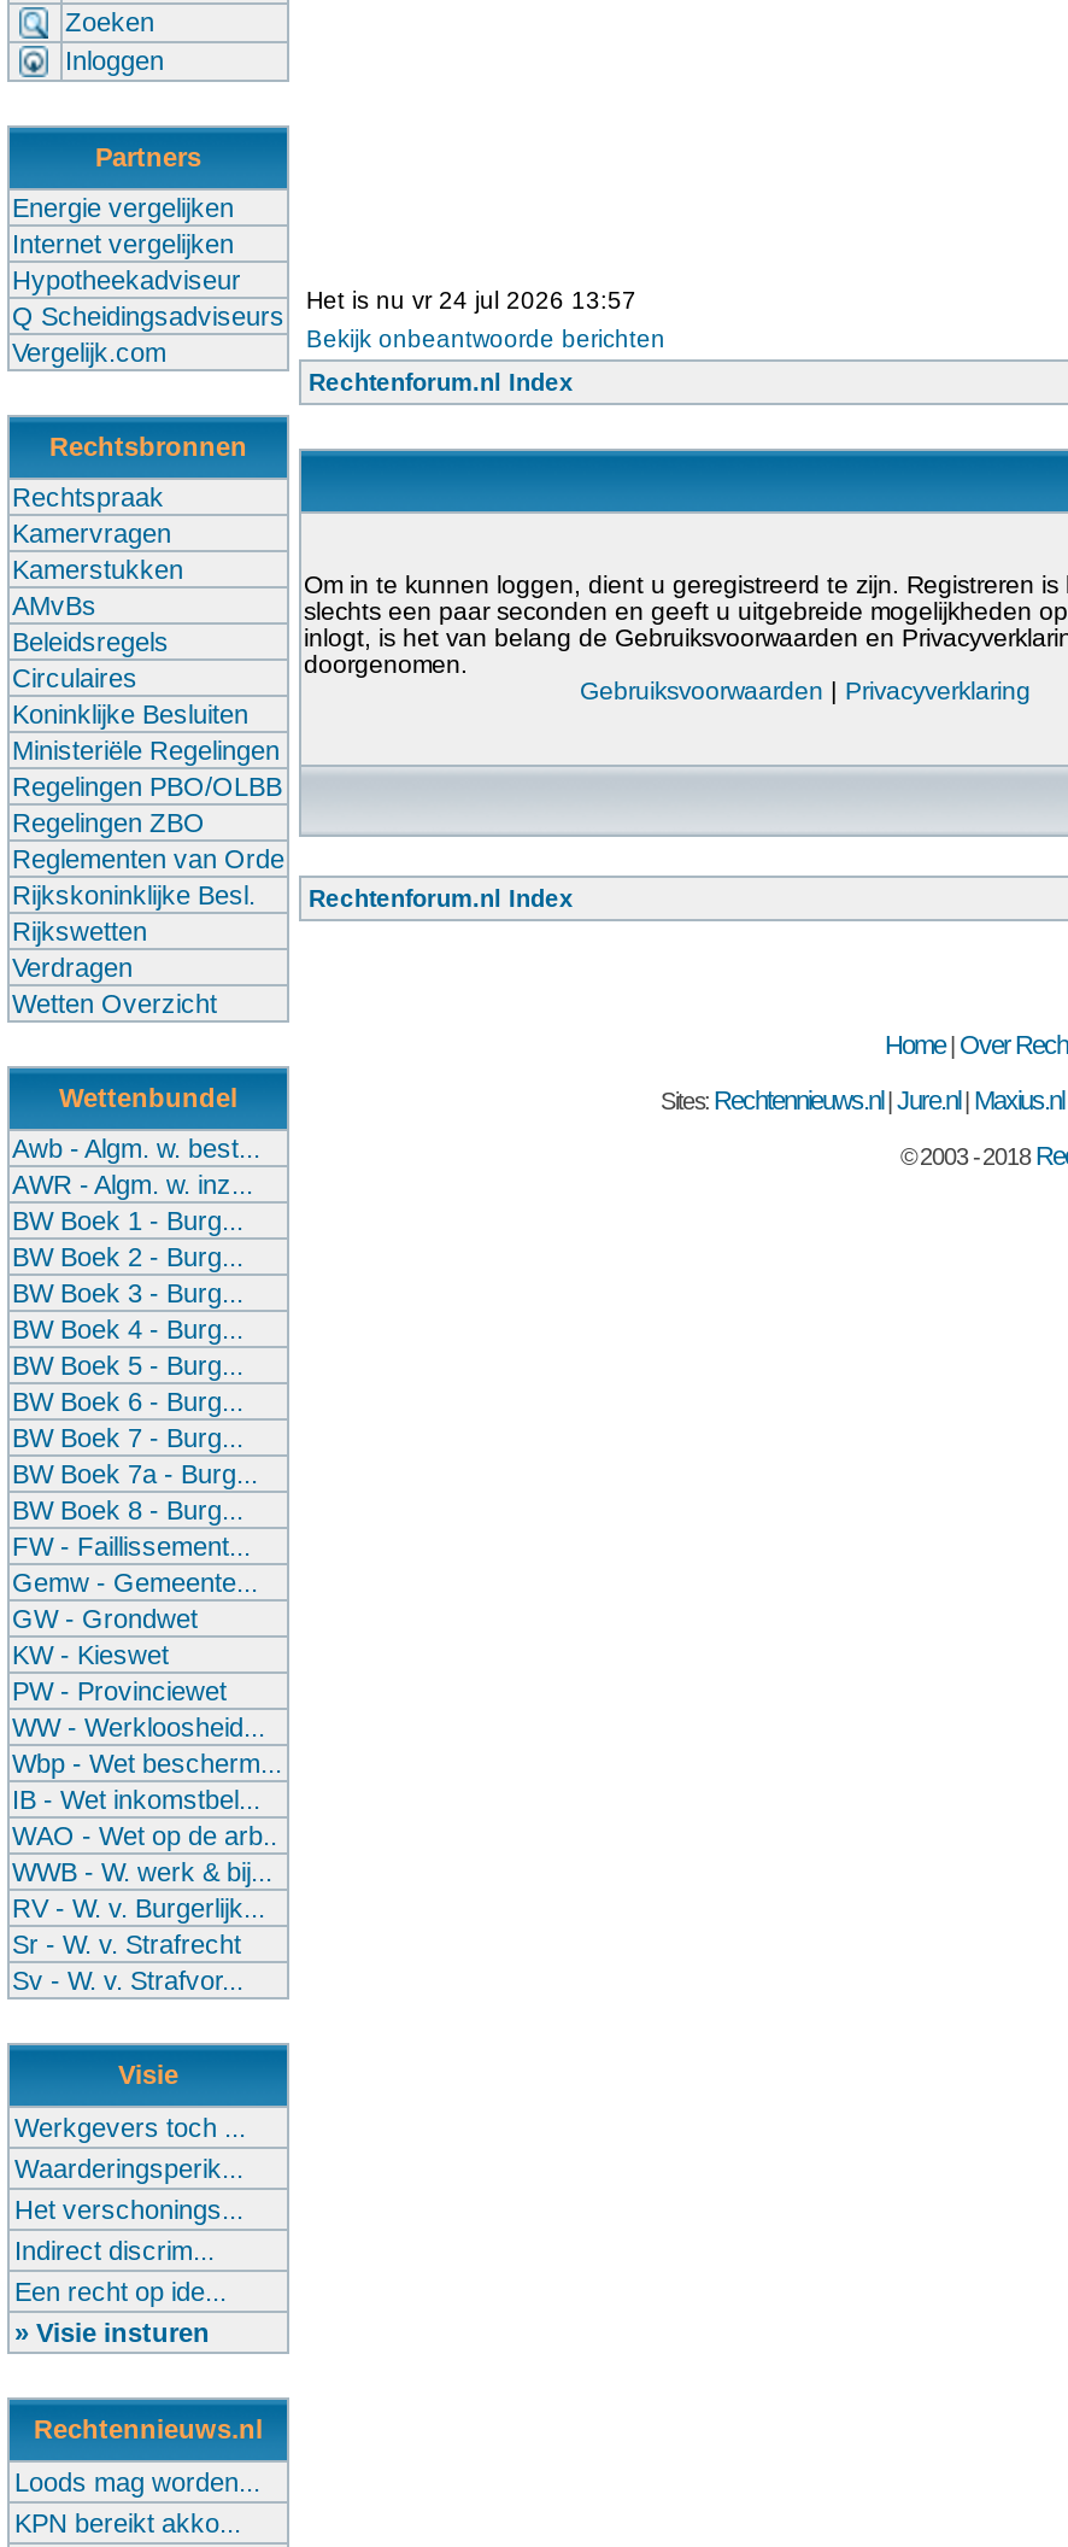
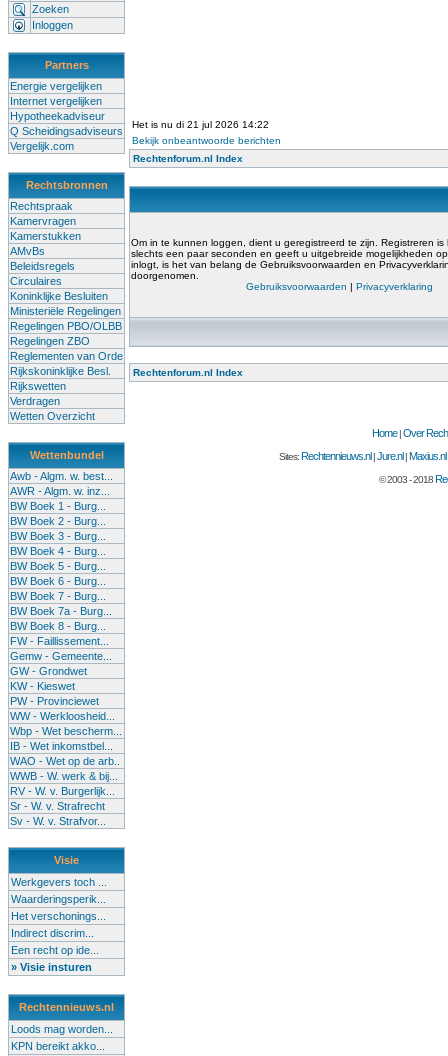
- Het is nu vr 24 jul 2026 13:57
+ Het is nu di 21 jul 2026 14:22
